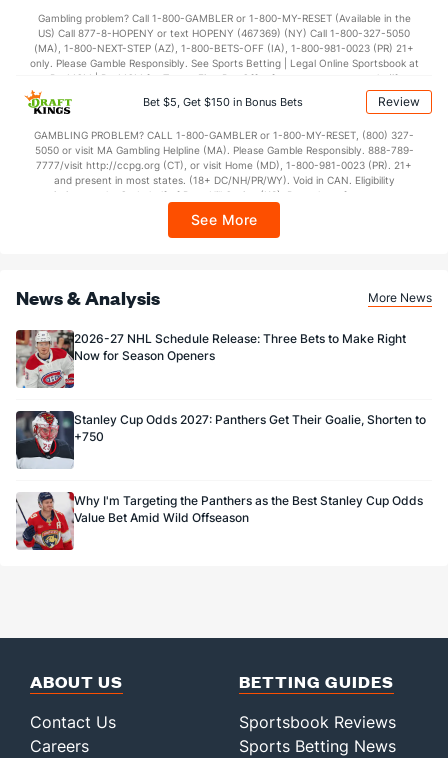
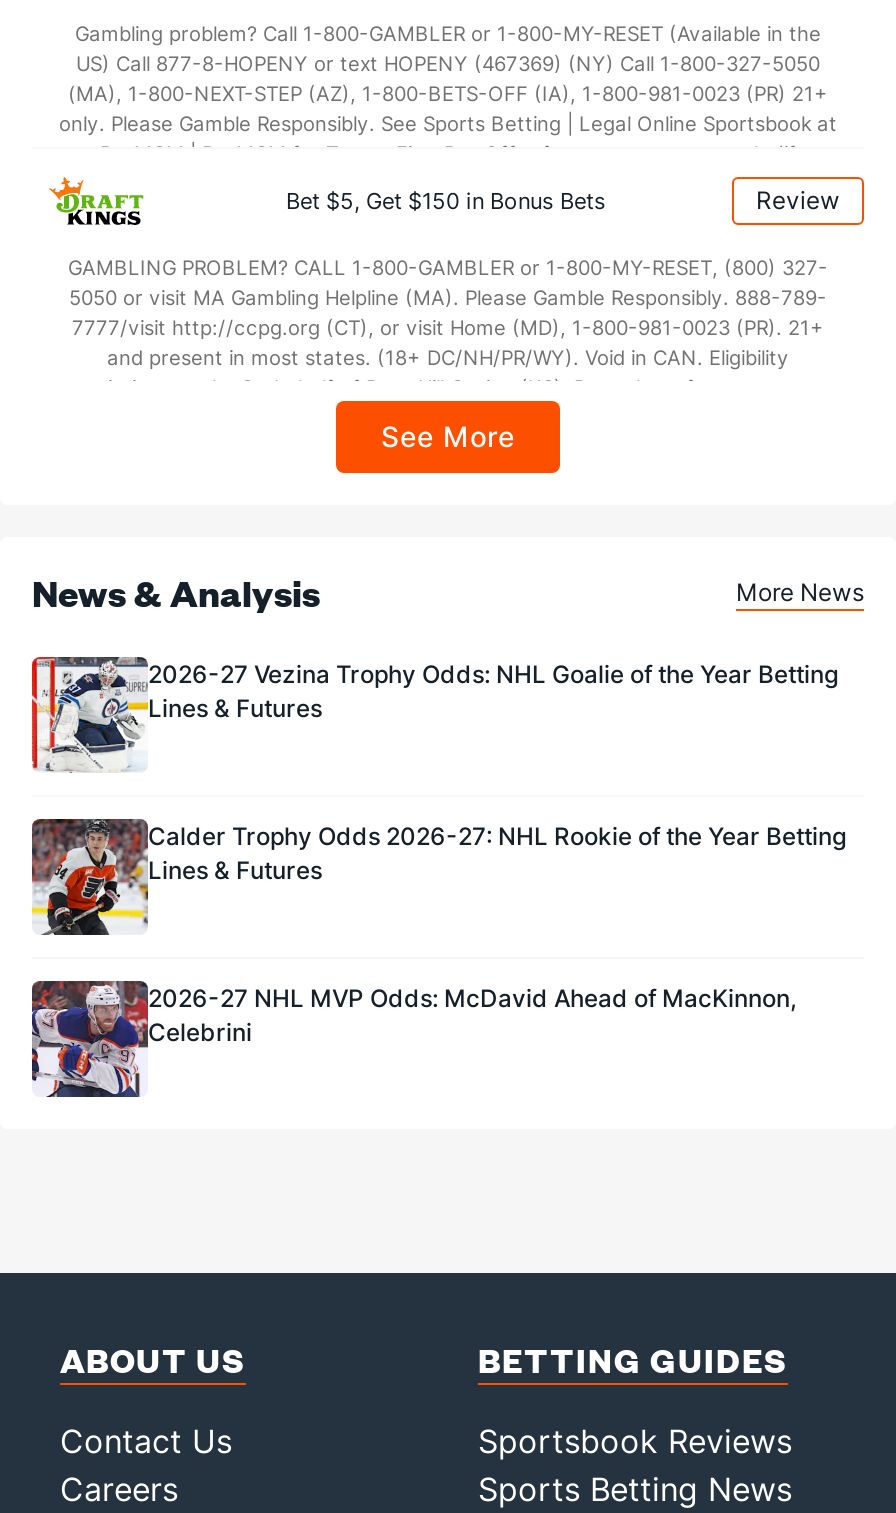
- [image]
- 2026-27 NHL Schedule Release: Three Bets to Make Right
- Now for Season Openers
+ [image]
+ 2026-27 Vezina Trophy Odds: NHL Goalie of the Year Betting
+ Lines & Futures

- [image]
- Stanley Cup Odds 2027: Panthers Get Their Goalie, Shorten to
- +750
+ [image]
+ Calder Trophy Odds 2026-27: NHL Rookie of the Year Betting
+ Lines & Futures

- [image]
- Why I'm Targeting the Panthers as the Best Stanley Cup Odds
- Value Bet Amid Wild Offseason
+ [image]
+ 2026-27 NHL MVP Odds: McDavid Ahead of MacKinnon,
+ Celebrini
